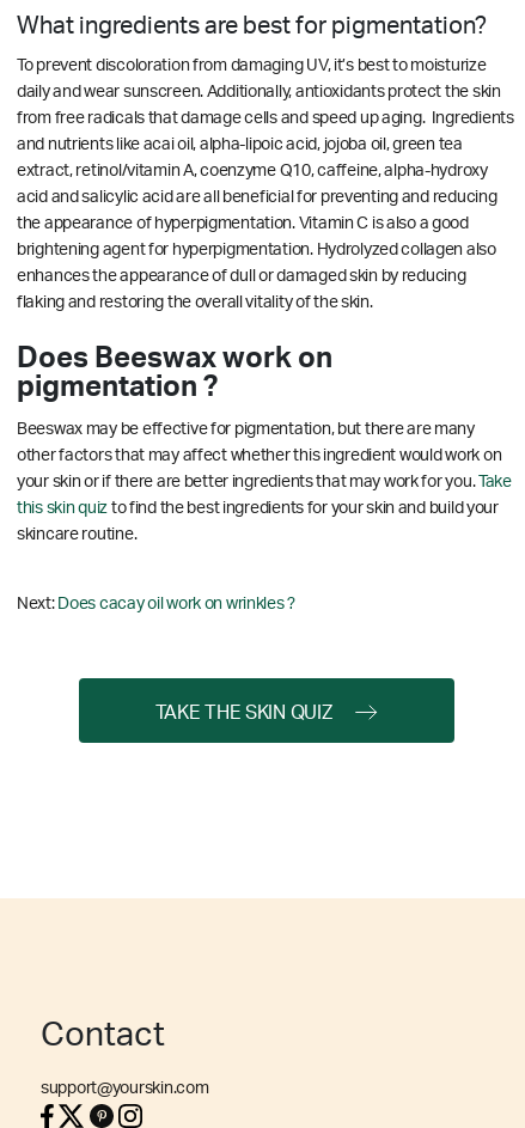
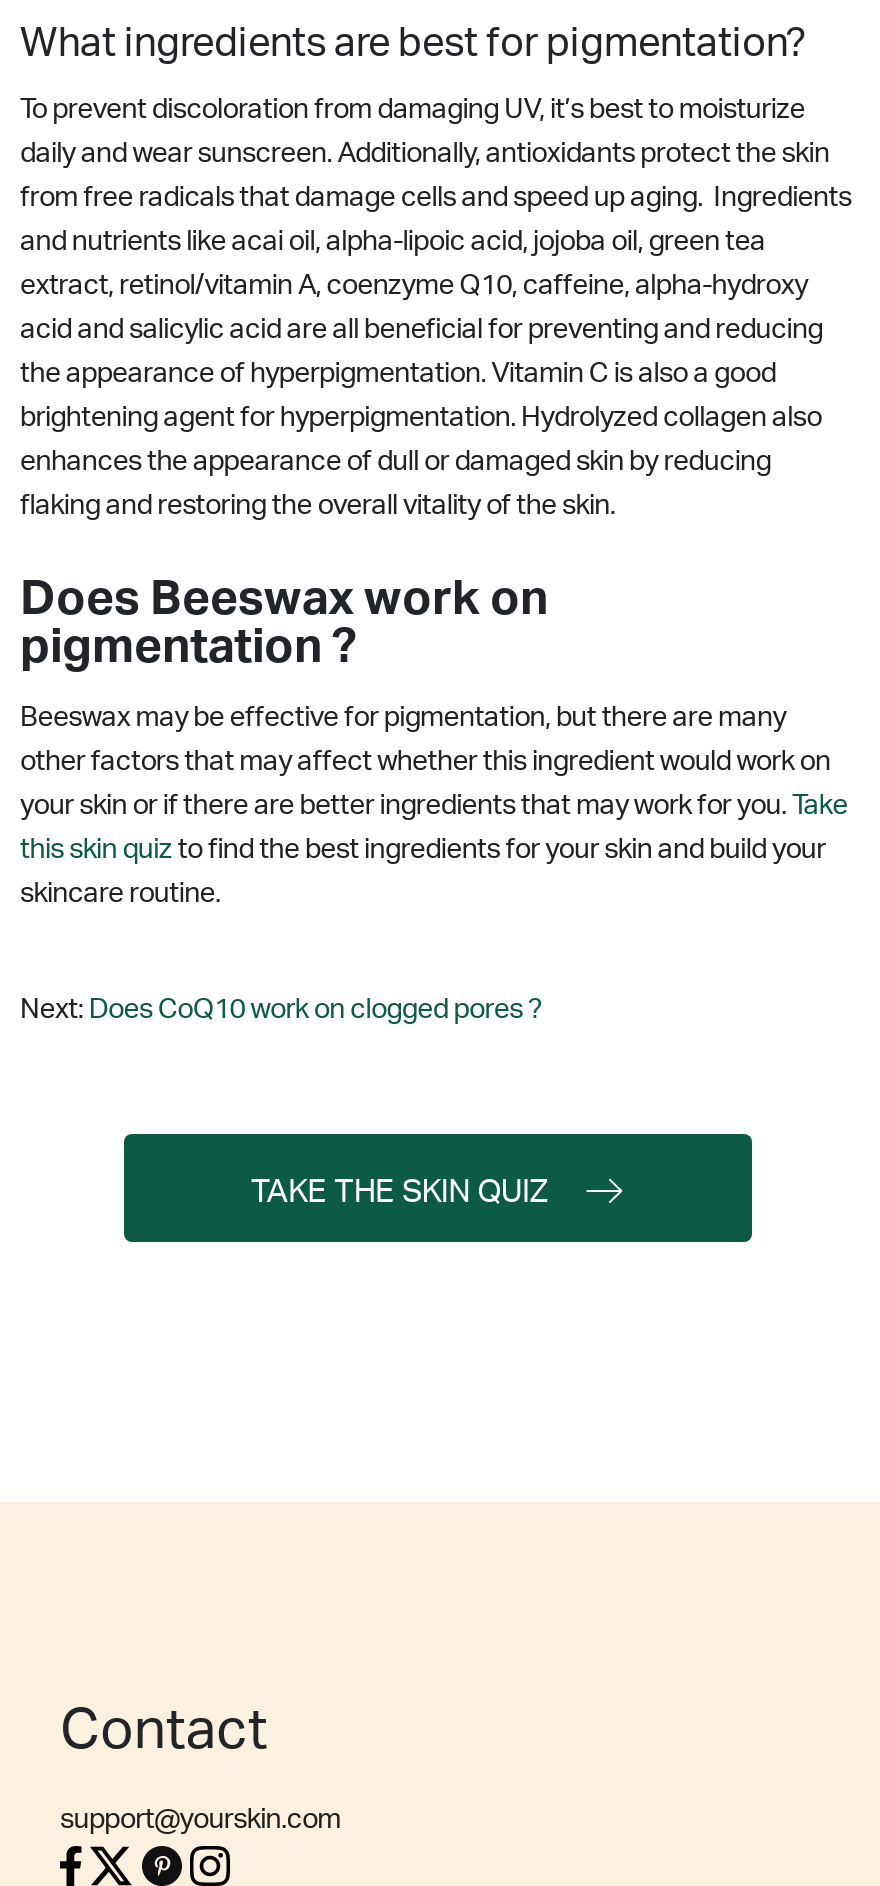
- Next: Does cacay oil work on wrinkles ?
+ Next: Does CoQ10 work on clogged pores ?
